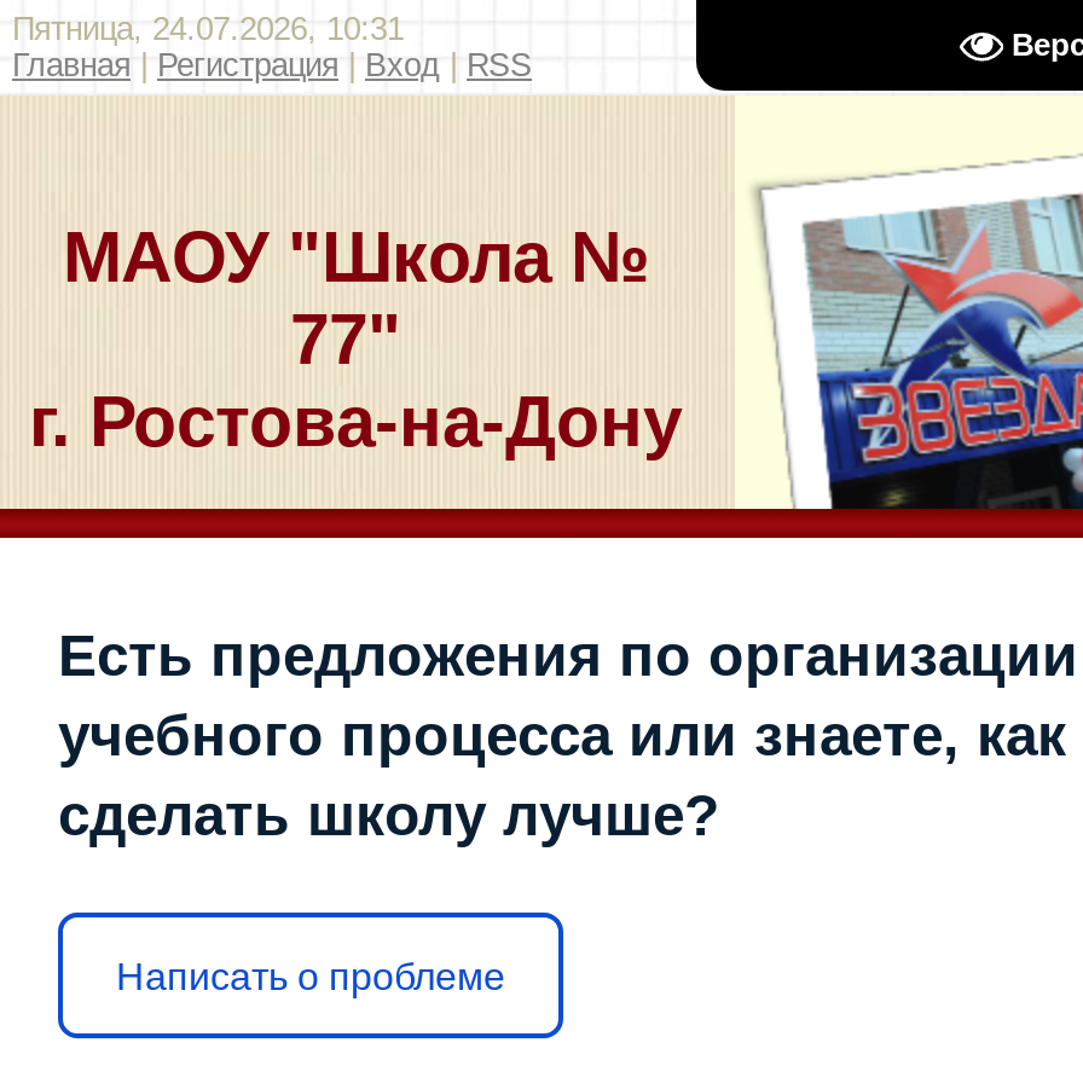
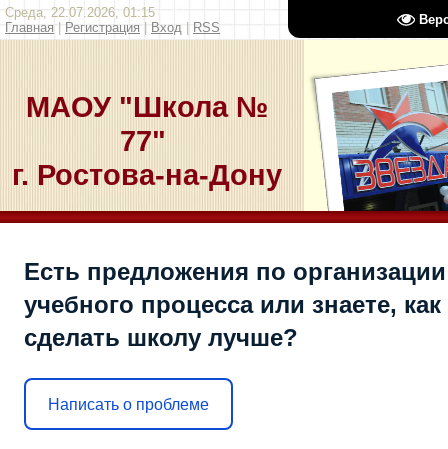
- Пятница, 24.07.2026, 10:31
+ Среда, 22.07.2026, 01:15
